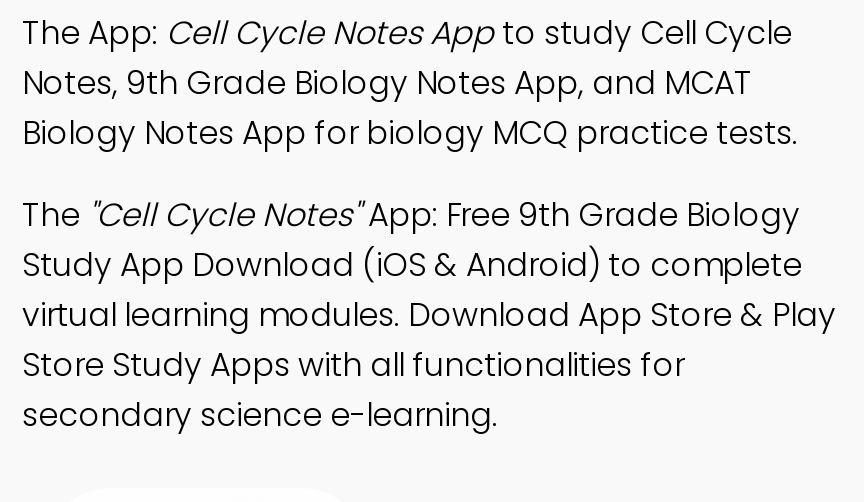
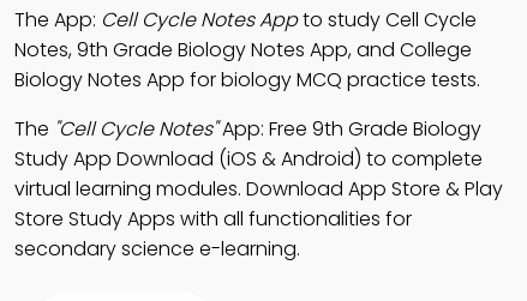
- Notes, 9th Grade Biology Notes App, and MCAT
+ Notes, 9th Grade Biology Notes App, and College
